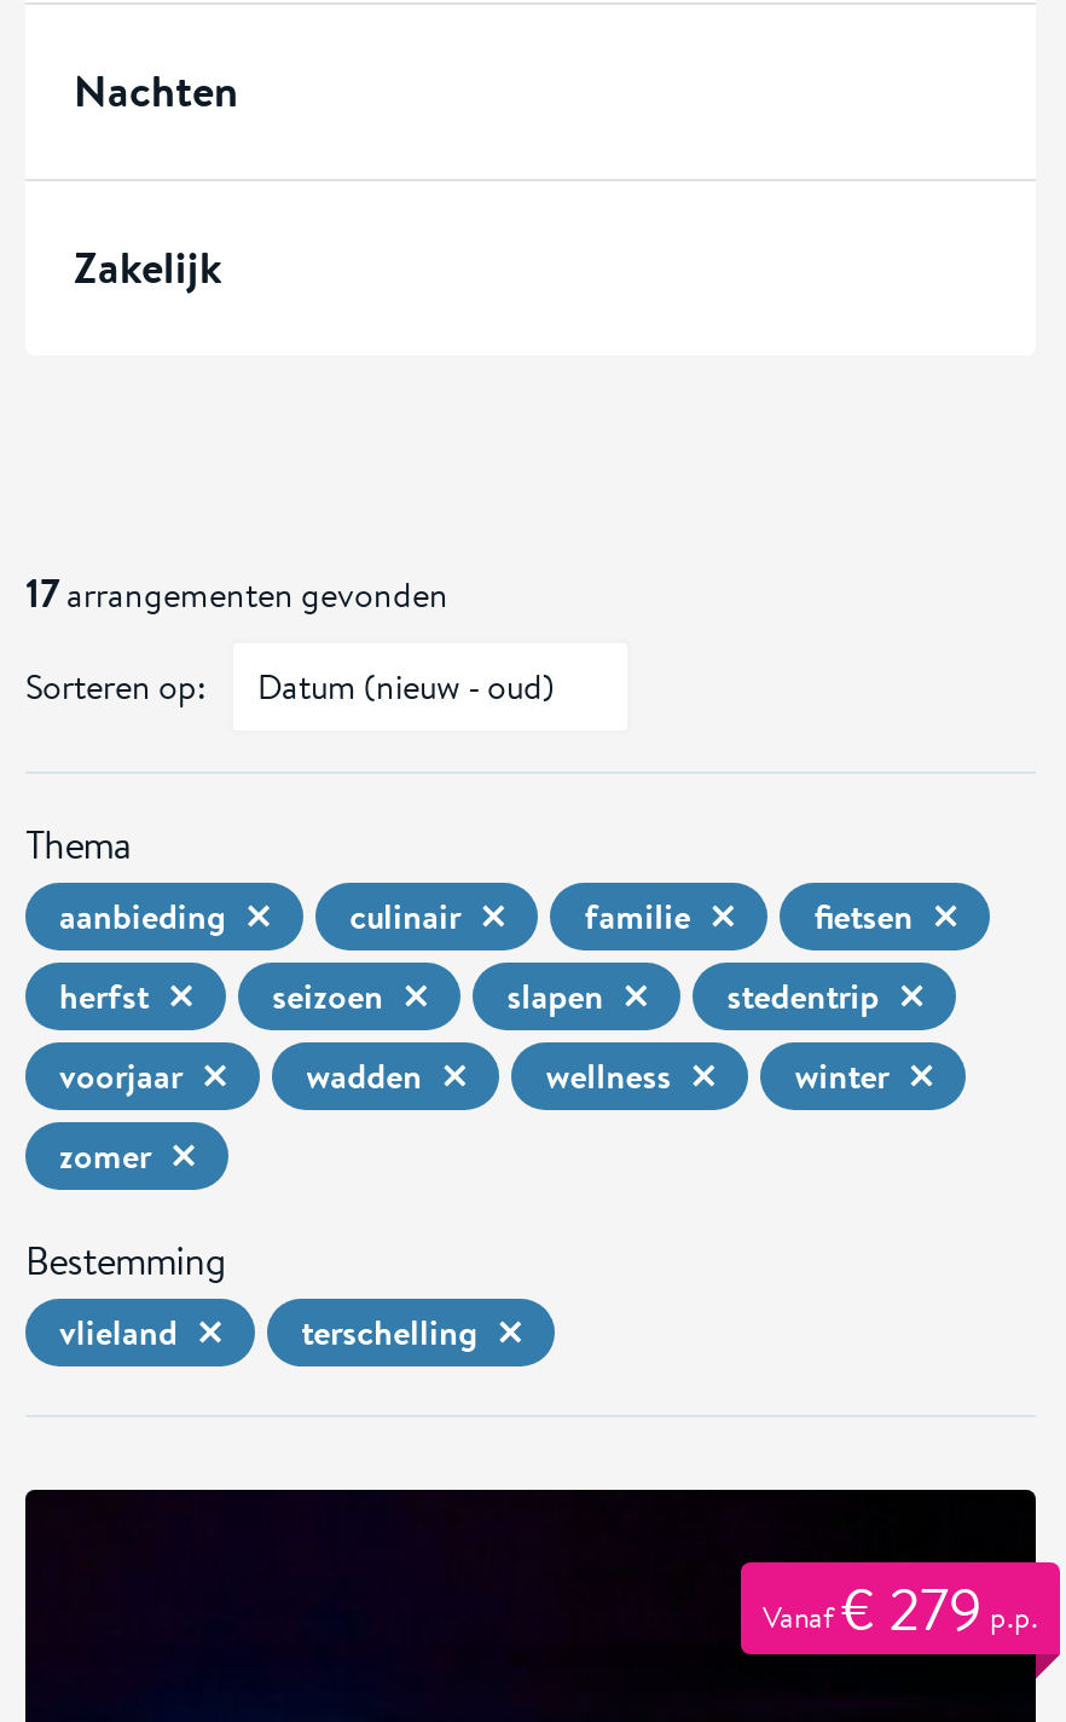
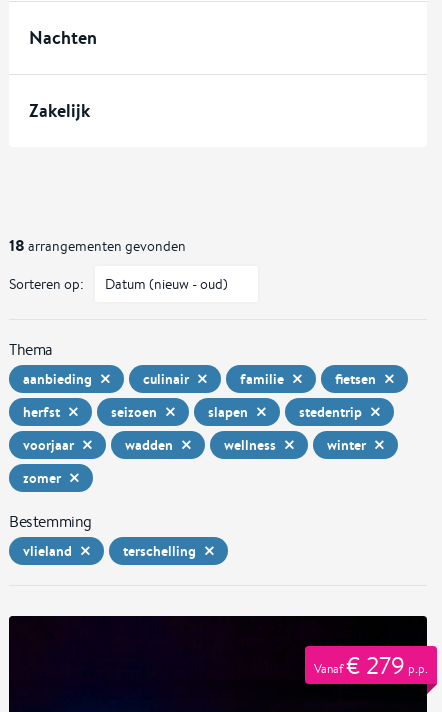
- 17arrangementen gevonden
+ 18arrangementen gevonden
